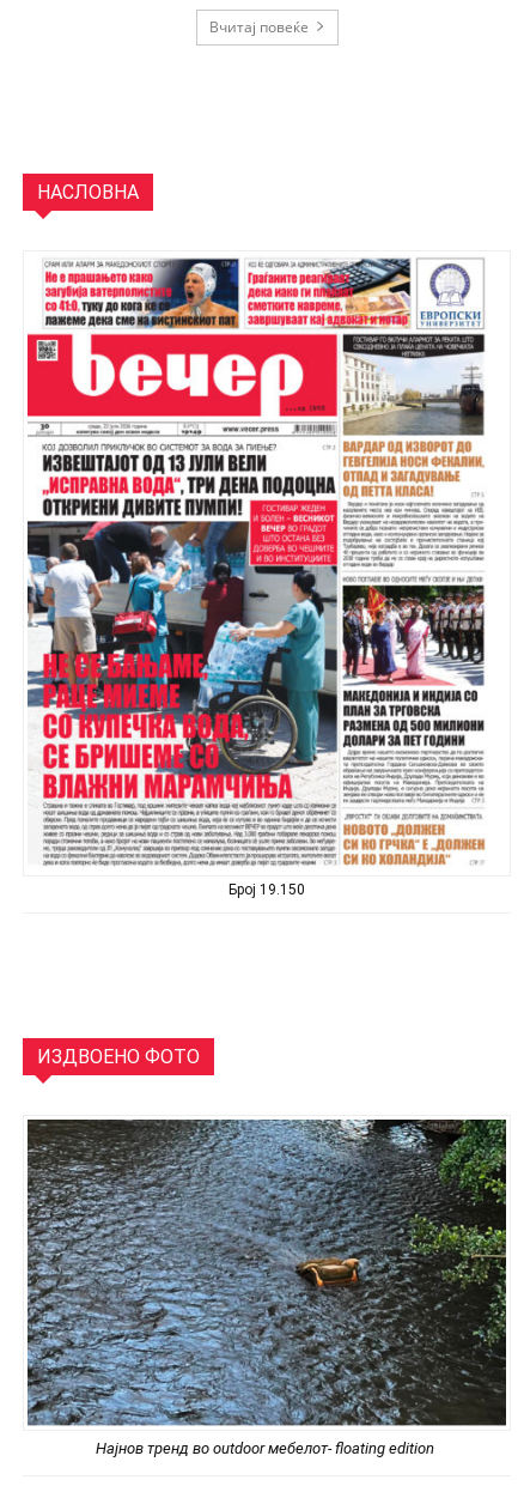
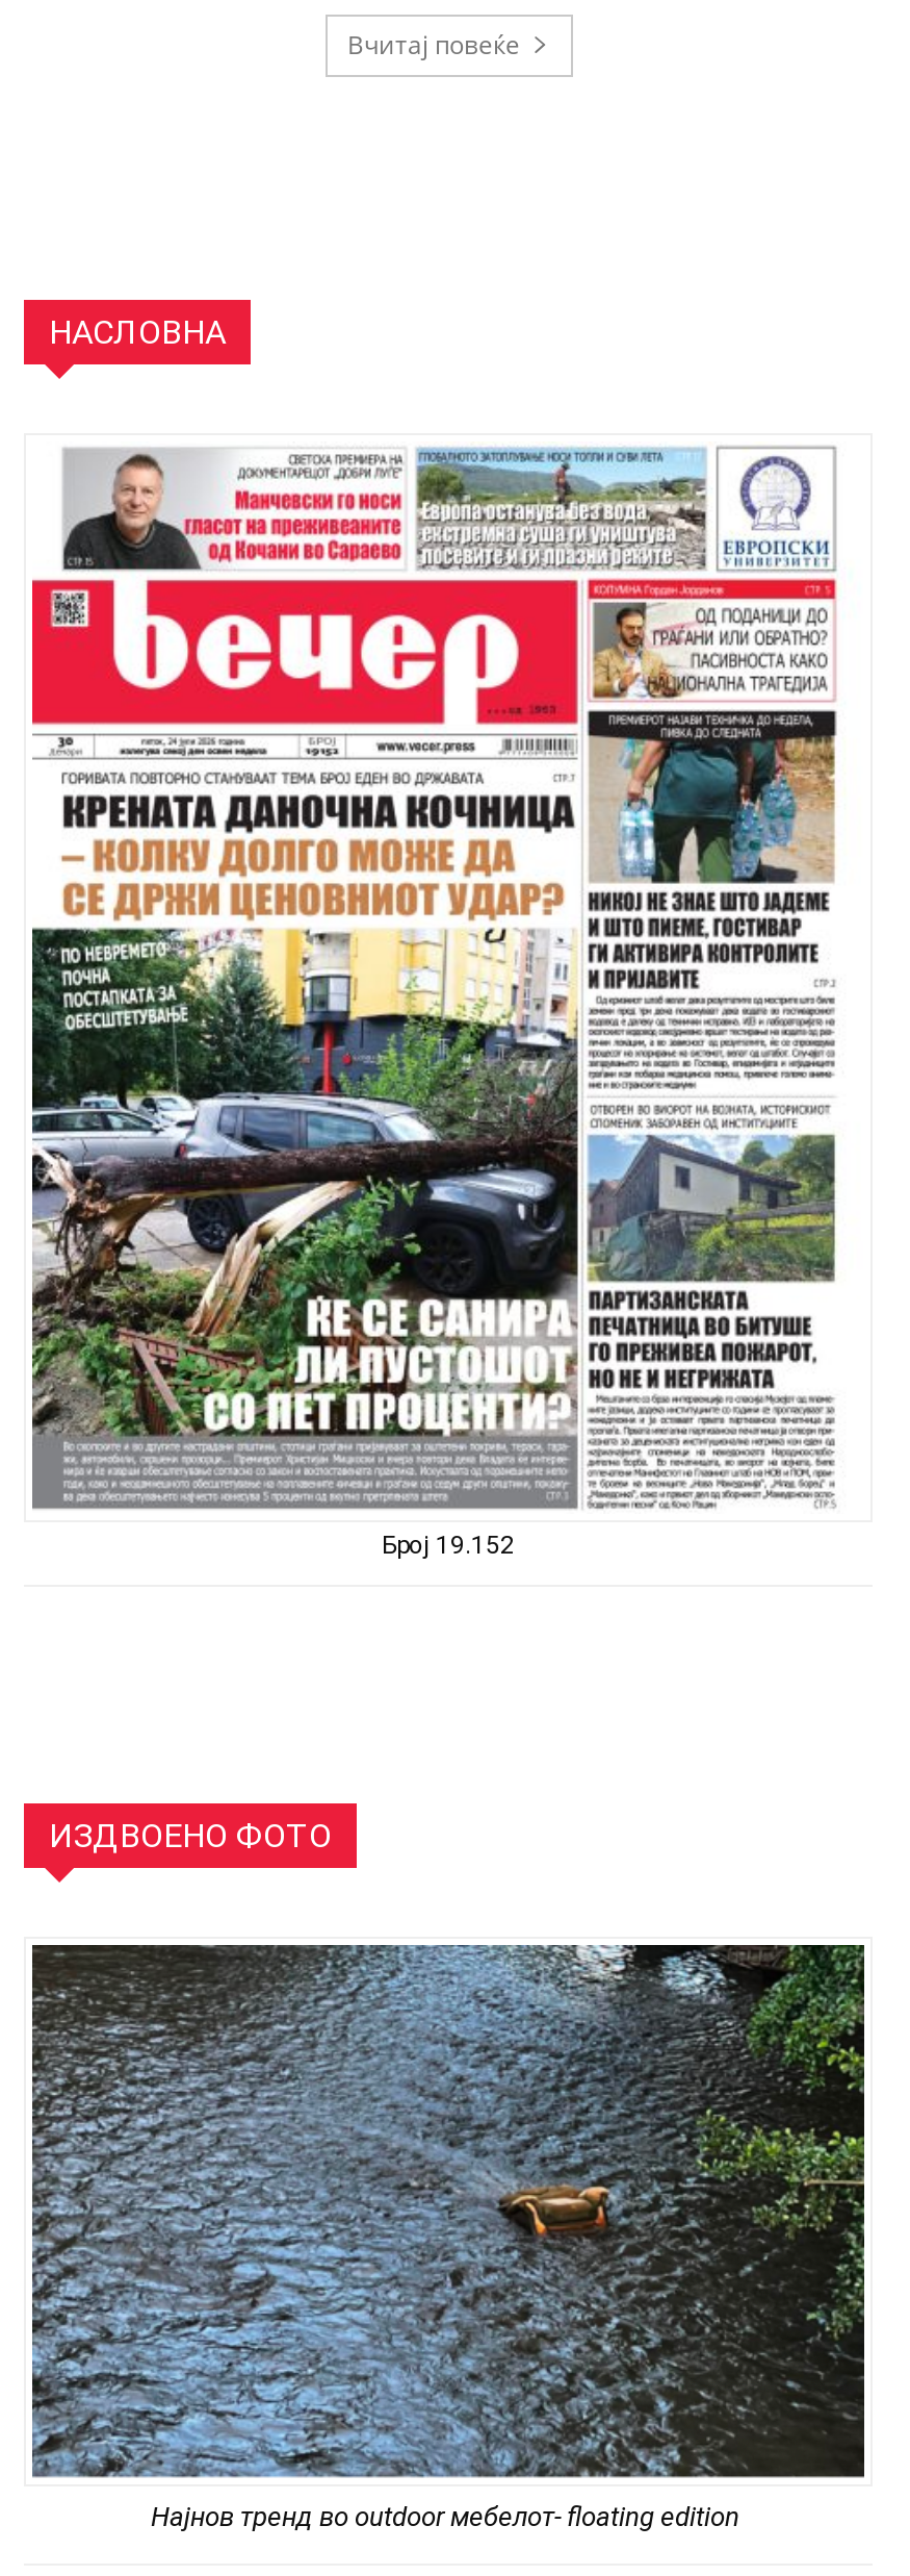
- [image]
- Број 19.150
+ [image]
+ Број 19.152
